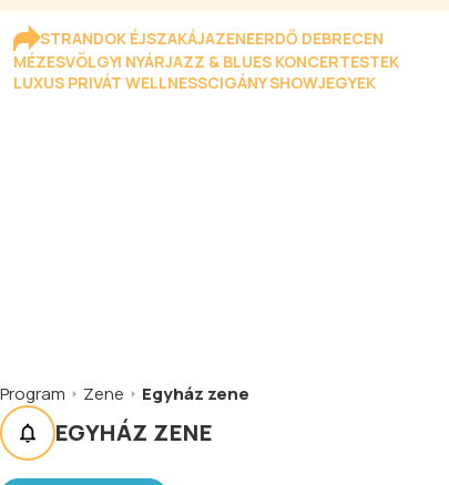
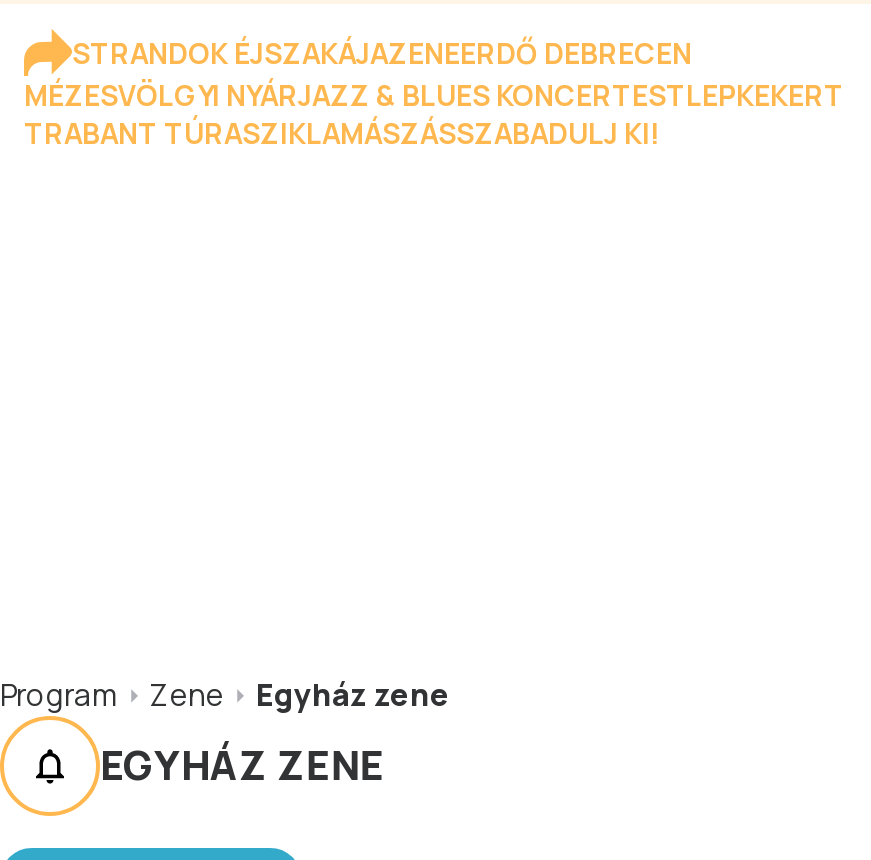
- MÉZESVÖLGYI NYÁRJAZZ & BLUES KONCERTESTEK
- LUXUS PRIVÁT WELLNESSCIGÁNY SHOWJEGYEK
+ MÉZESVÖLGYI NYÁRJAZZ & BLUES KONCERTESTLEPKEKERT
+ TRABANT TÚRASZIKLAMÁSZÁSSZABADULJ KI!
